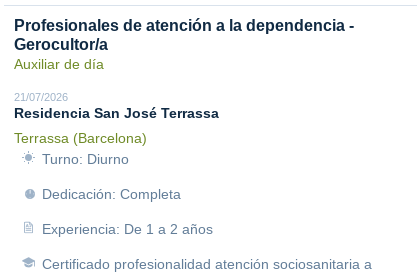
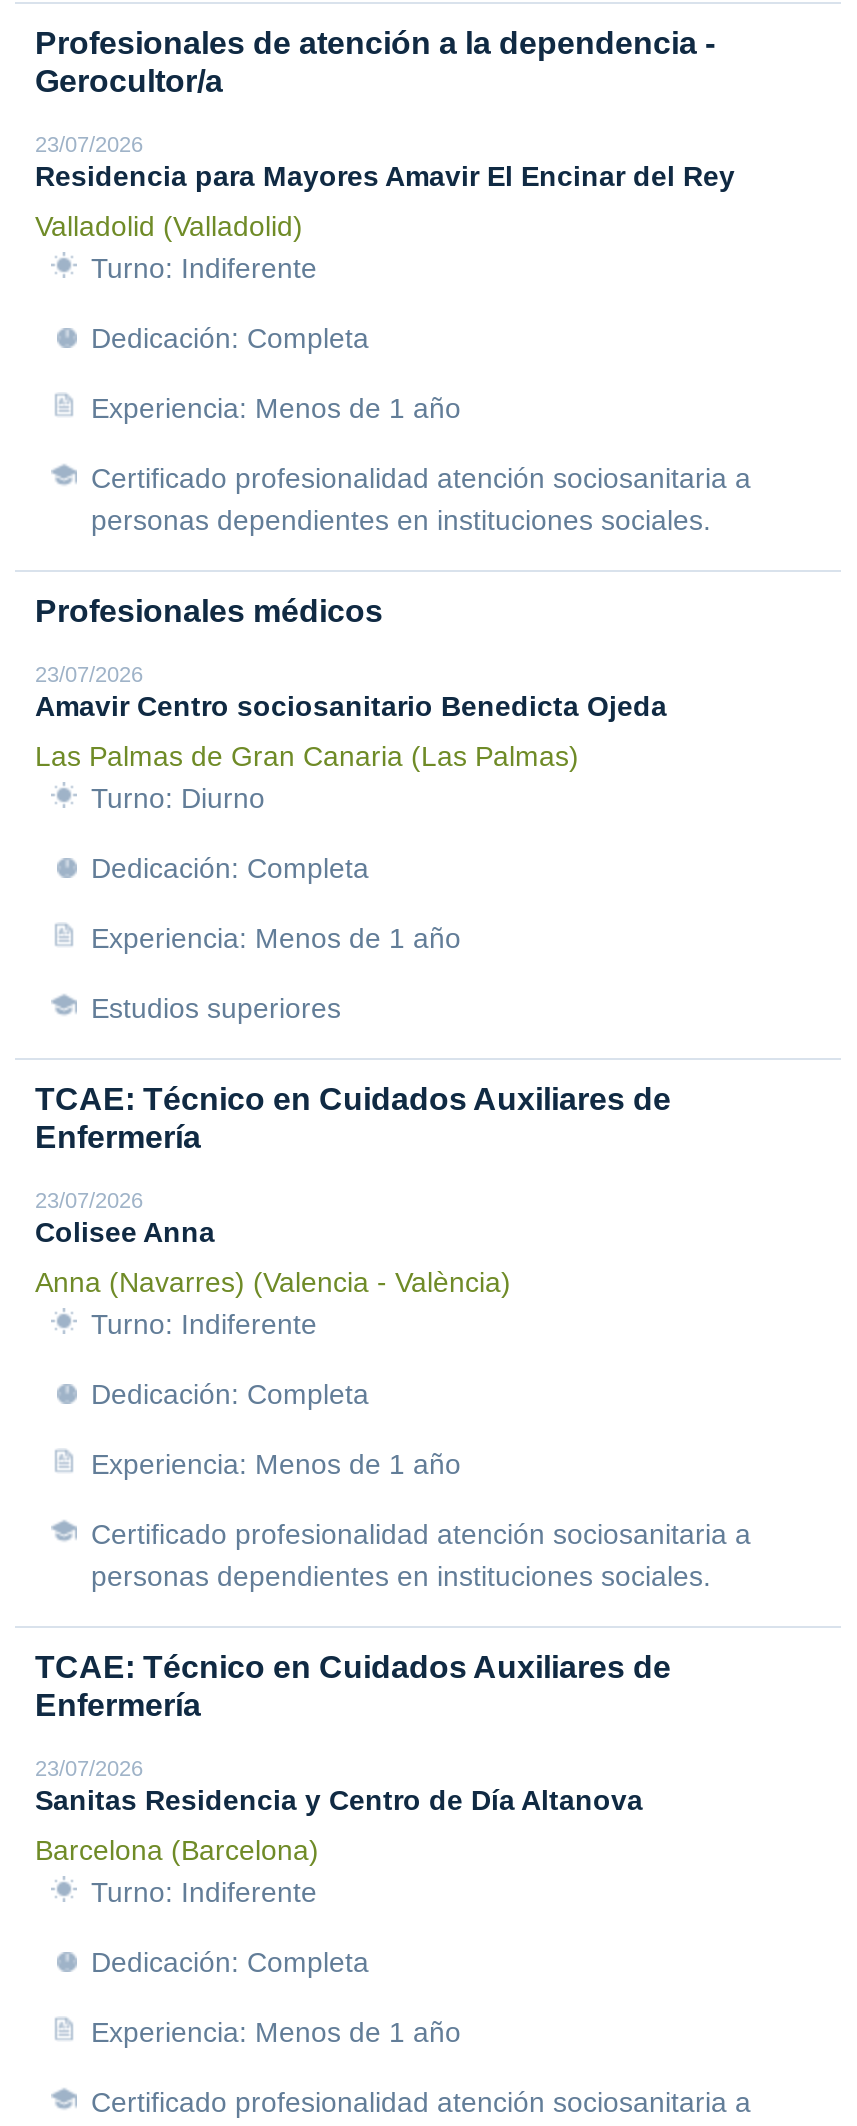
- Auxiliar de día
- 21/07/2026
- Residencia San José Terrassa
- Terrassa (Barcelona)
+ 23/07/2026
+ Residencia para Mayores Amavir El Encinar del Rey
+ Valladolid (Valladolid)
+ Turno: Indiferente
+ Dedicación: Completa
+ Experiencia: Menos de 1 año
+ Certificado profesionalidad atención sociosanitaria a
+ personas dependientes en instituciones sociales.
+ Profesionales médicos
+ 23/07/2026
+ Amavir Centro sociosanitario Benedicta Ojeda
+ Las Palmas de Gran Canaria (Las Palmas)

- Experiencia: De 1 a 2 años
+ Experiencia: Menos de 1 año
+ Estudios superiores
+ TCAE: Técnico en Cuidados Auxiliares de
+ Enfermería
+ 23/07/2026
+ Colisee Anna
+ Anna (Navarres) (Valencia - València)
+ Turno: Indiferente
+ Dedicación: Completa
+ Experiencia: Menos de 1 año
+ Certificado profesionalidad atención sociosanitaria a
+ personas dependientes en instituciones sociales.
+ TCAE: Técnico en Cuidados Auxiliares de
+ Enfermería
+ 23/07/2026
+ Sanitas Residencia y Centro de Día Altanova
+ Barcelona (Barcelona)
+ Turno: Indiferente
+ Dedicación: Completa
+ Experiencia: Menos de 1 año
